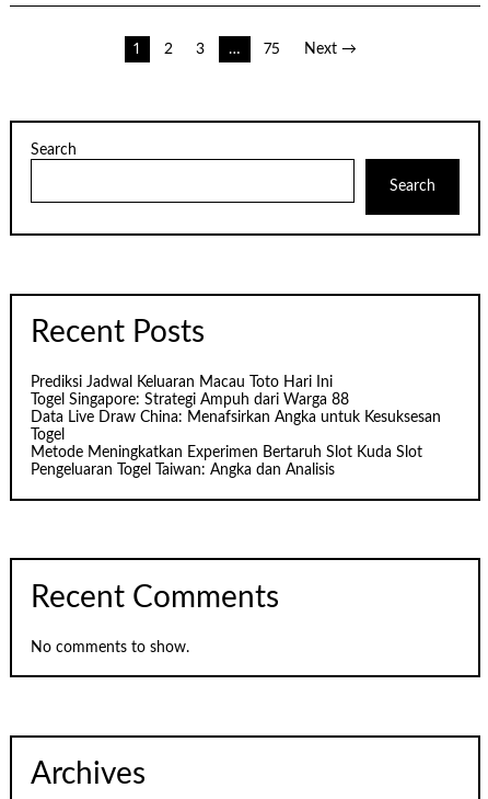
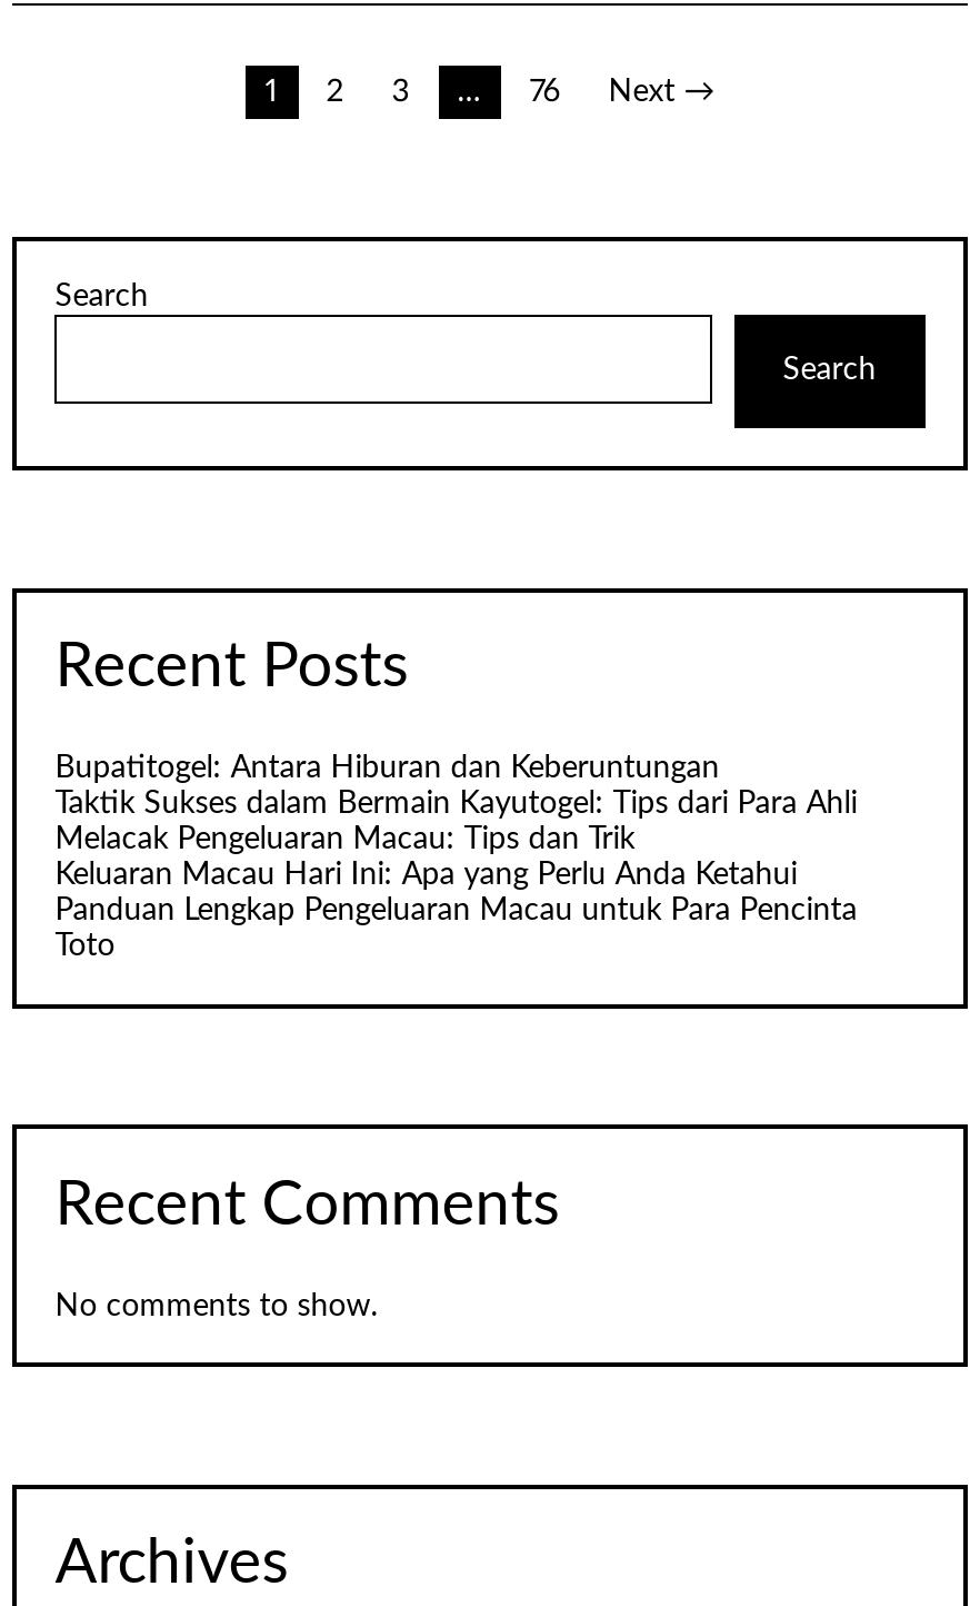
- 75
+ 76

- Prediksi Jadwal Keluaran Macau Toto Hari Ini
- Togel Singapore: Strategi Ampuh dari Warga 88
- Data Live Draw China: Menafsirkan Angka untuk Kesuksesan
- Togel
- Metode Meningkatkan Experimen Bertaruh Slot Kuda Slot
- Pengeluaran Togel Taiwan: Angka dan Analisis
+ Bupatitogel: Antara Hiburan dan Keberuntungan
+ Taktik Sukses dalam Bermain Kayutogel: Tips dari Para Ahli
+ Melacak Pengeluaran Macau: Tips dan Trik
+ Keluaran Macau Hari Ini: Apa yang Perlu Anda Ketahui
+ Panduan Lengkap Pengeluaran Macau untuk Para Pencinta
+ Toto
